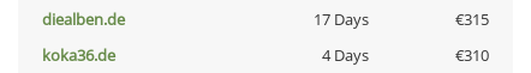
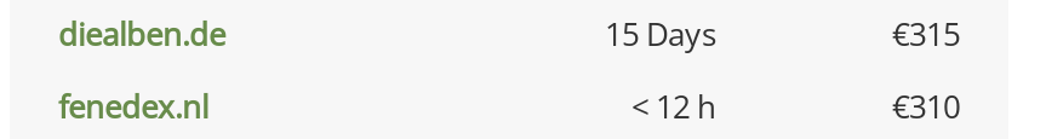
- 17 Days
+ 15 Days

- koka36.de
- 4 Days
+ fenedex.nl
+ < 12 h
